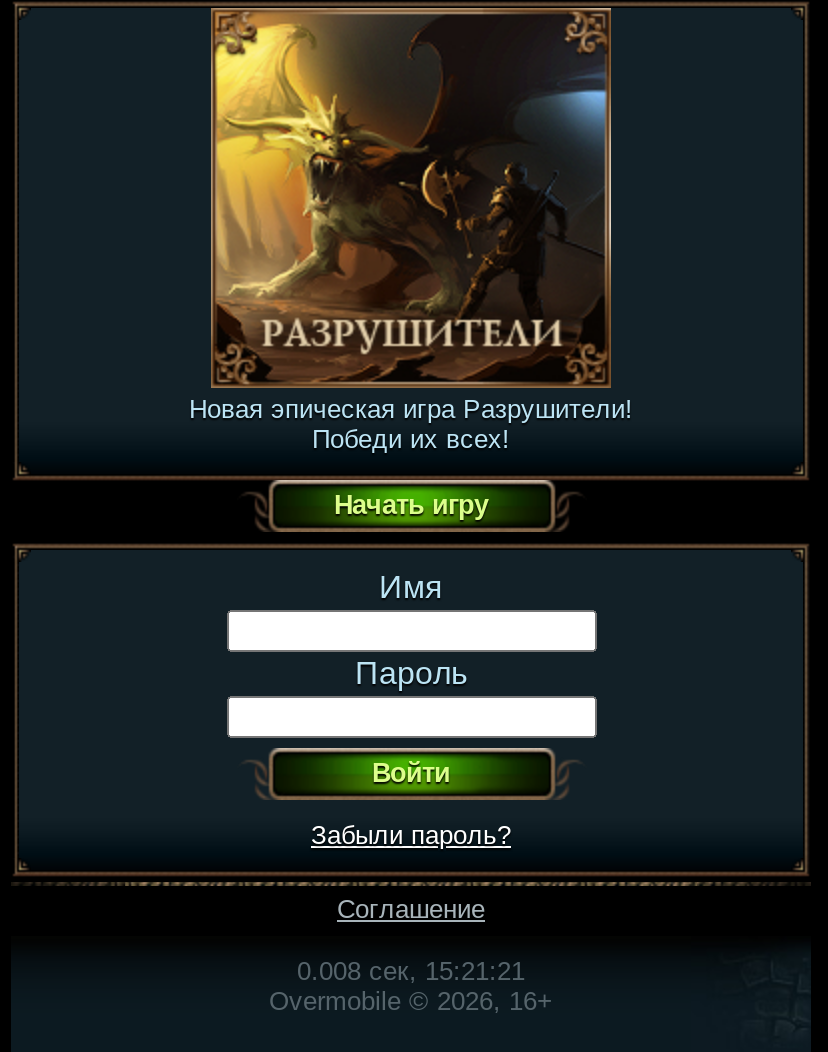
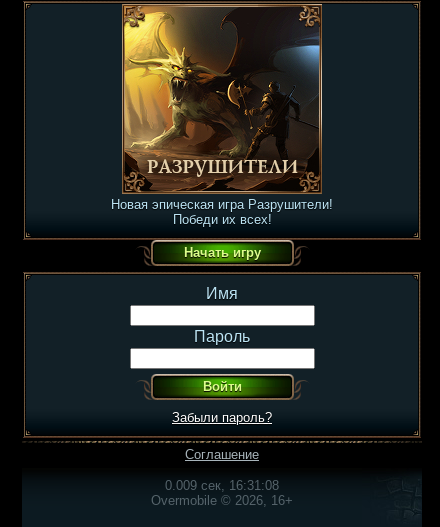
- 0.008 сек, 15:21:21
+ 0.009 сек, 16:31:08
